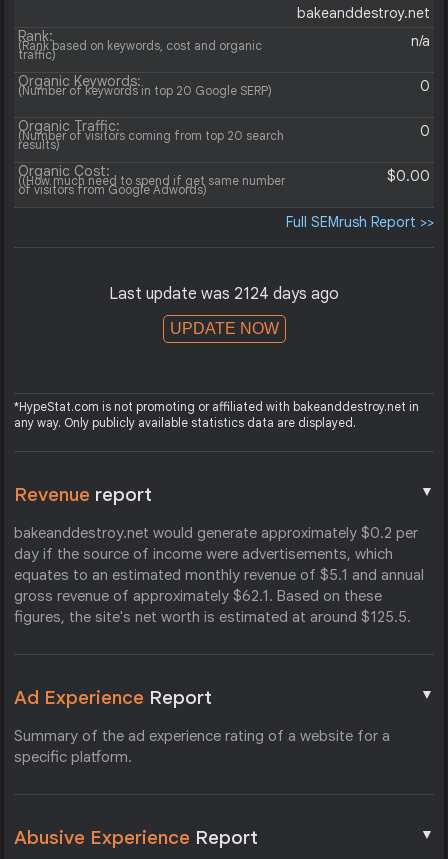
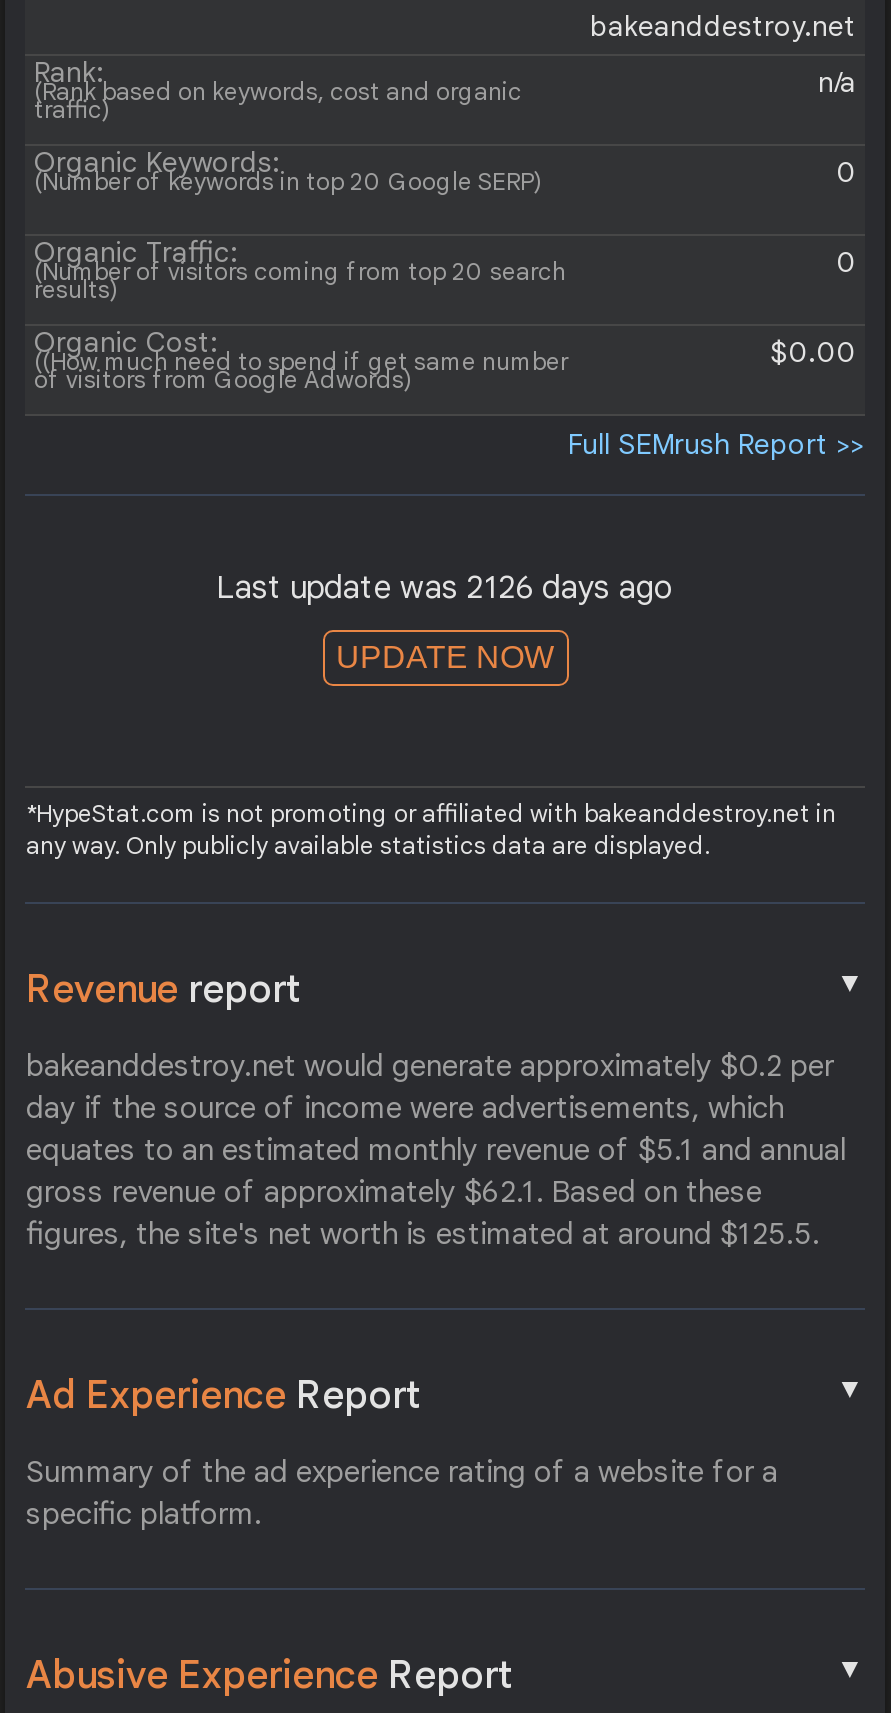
- Last update was 2124 days ago
+ Last update was 2126 days ago
